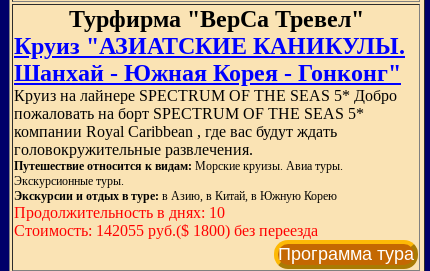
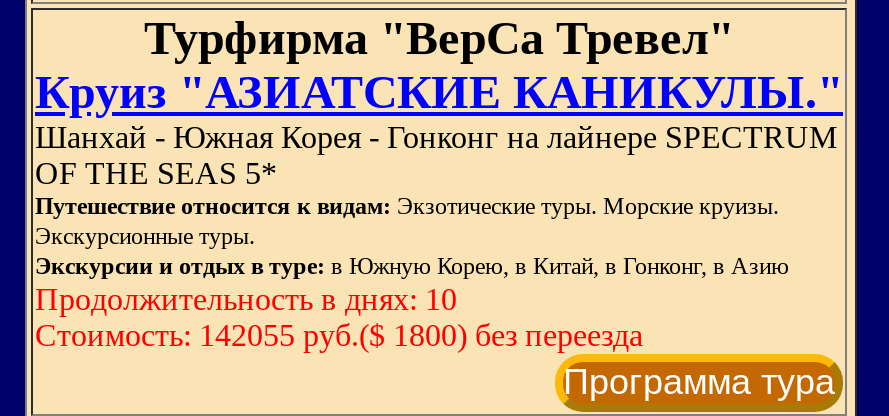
- Круиз "АЗИАТСКИЕ КАНИКУЛЫ.
- Шанхай - Южная Корея - Гонконг"
- Круиз на лайнере SPECTRUM OF THE SEAS 5* Добро
- пожаловать на борт SPECTRUM OF THE SEAS 5*
- компании Royal Caribbean , где вас будут ждать
- головокружительные развлечения.
- Путешествие относится к видам: Морские круизы. Авиа туры.
+ Круиз "АЗИАТСКИЕ КАНИКУЛЫ."
+ Шанхай - Южная Корея - Гонконг на лайнере SPECTRUM
+ OF THE SEAS 5*
+ Путешествие относится к видам: Экзотические туры. Морские круизы.

- Экскурсии и отдых в туре: в Азию, в Китай, в Южную Корею
+ Экскурсии и отдых в туре: в Южную Корею, в Китай, в Гонконг, в Азию
